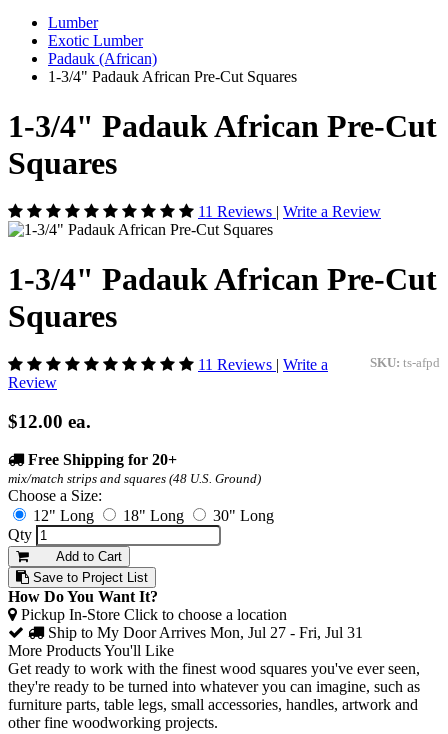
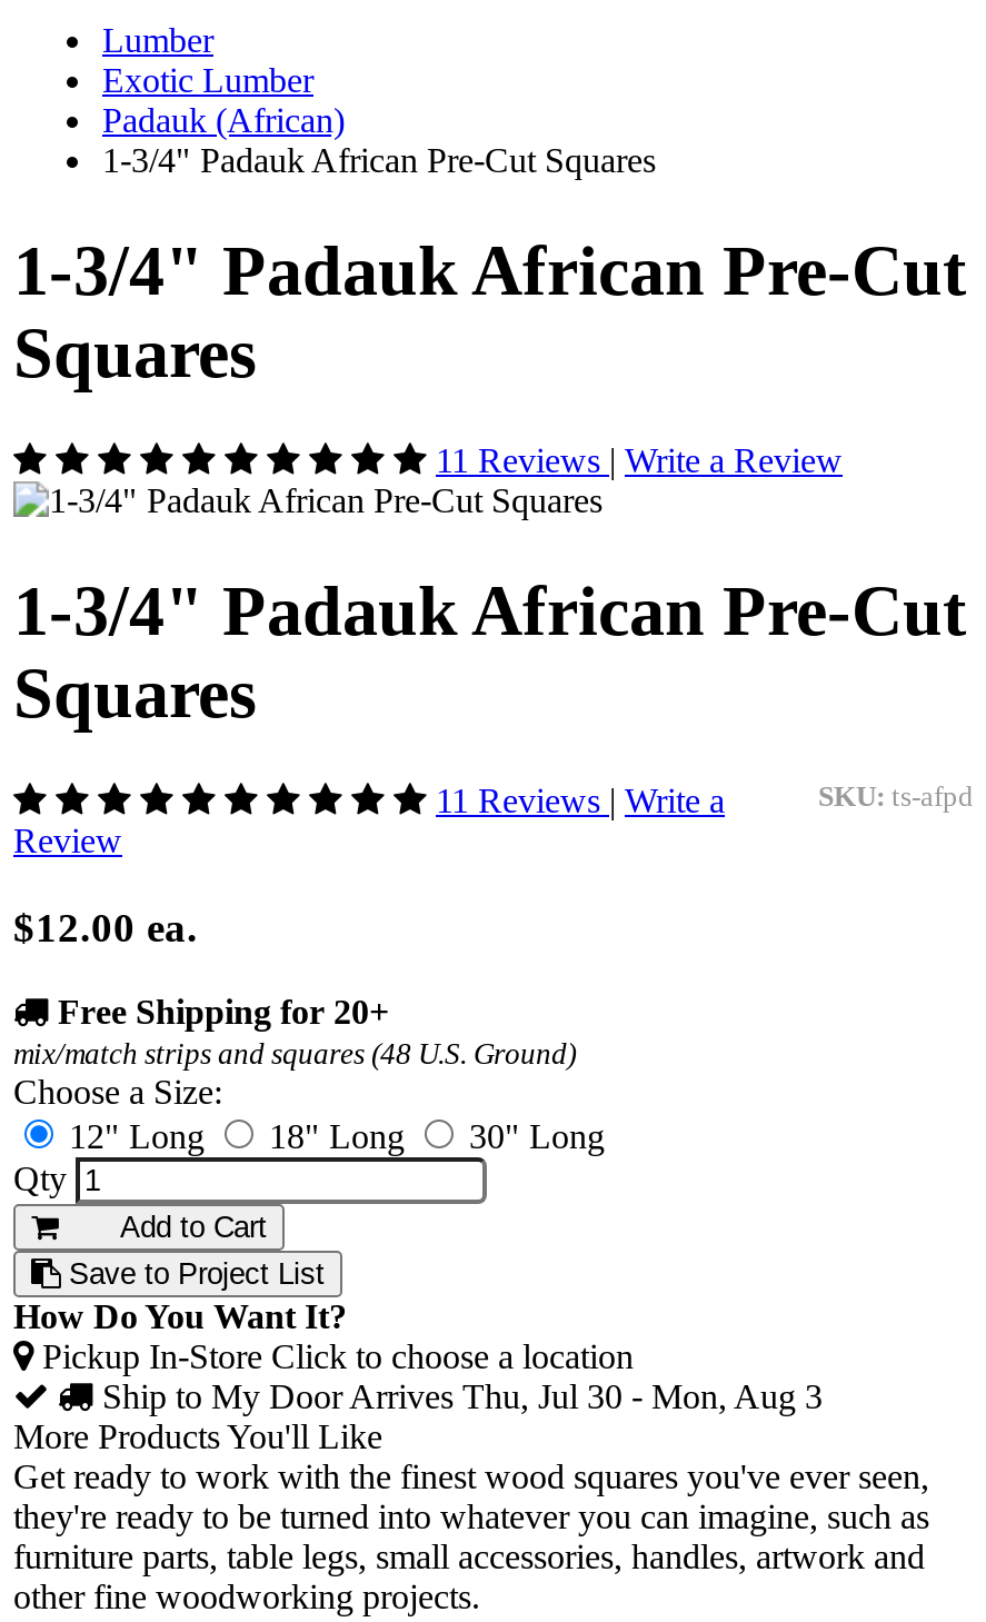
- Ship to My Door Arrives Mon, Jul 27 - Fri, Jul 31
+ Ship to My Door Arrives Thu, Jul 30 - Mon, Aug 3
